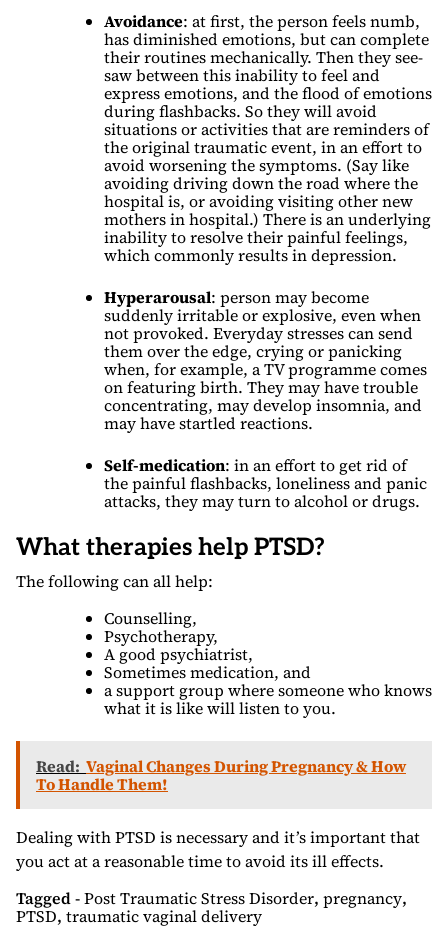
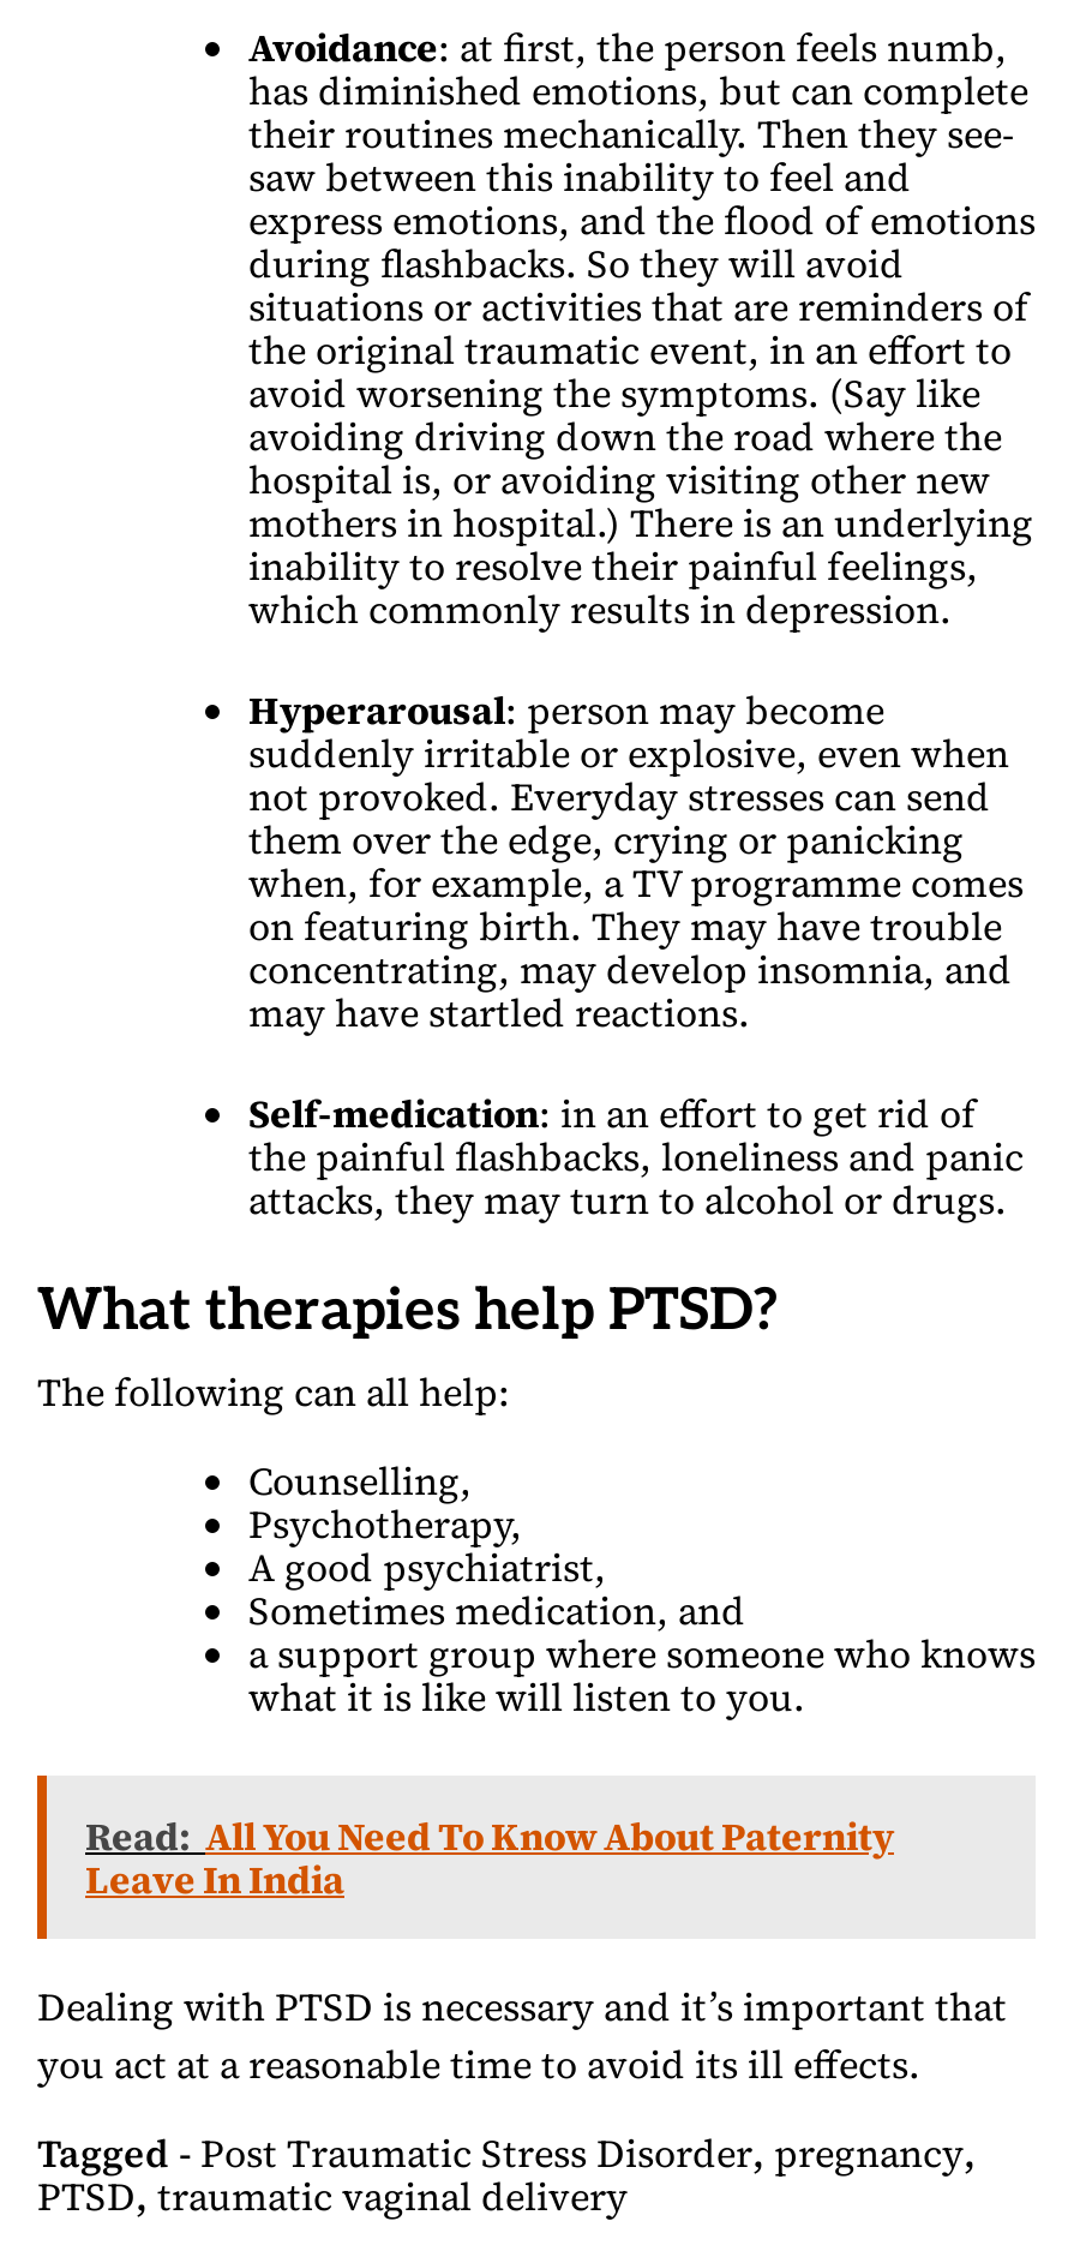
- Read: Vaginal Changes During Pregnancy & How
- To Handle Them!
+ Read: All You Need To Know About Paternity
+ Leave In India
